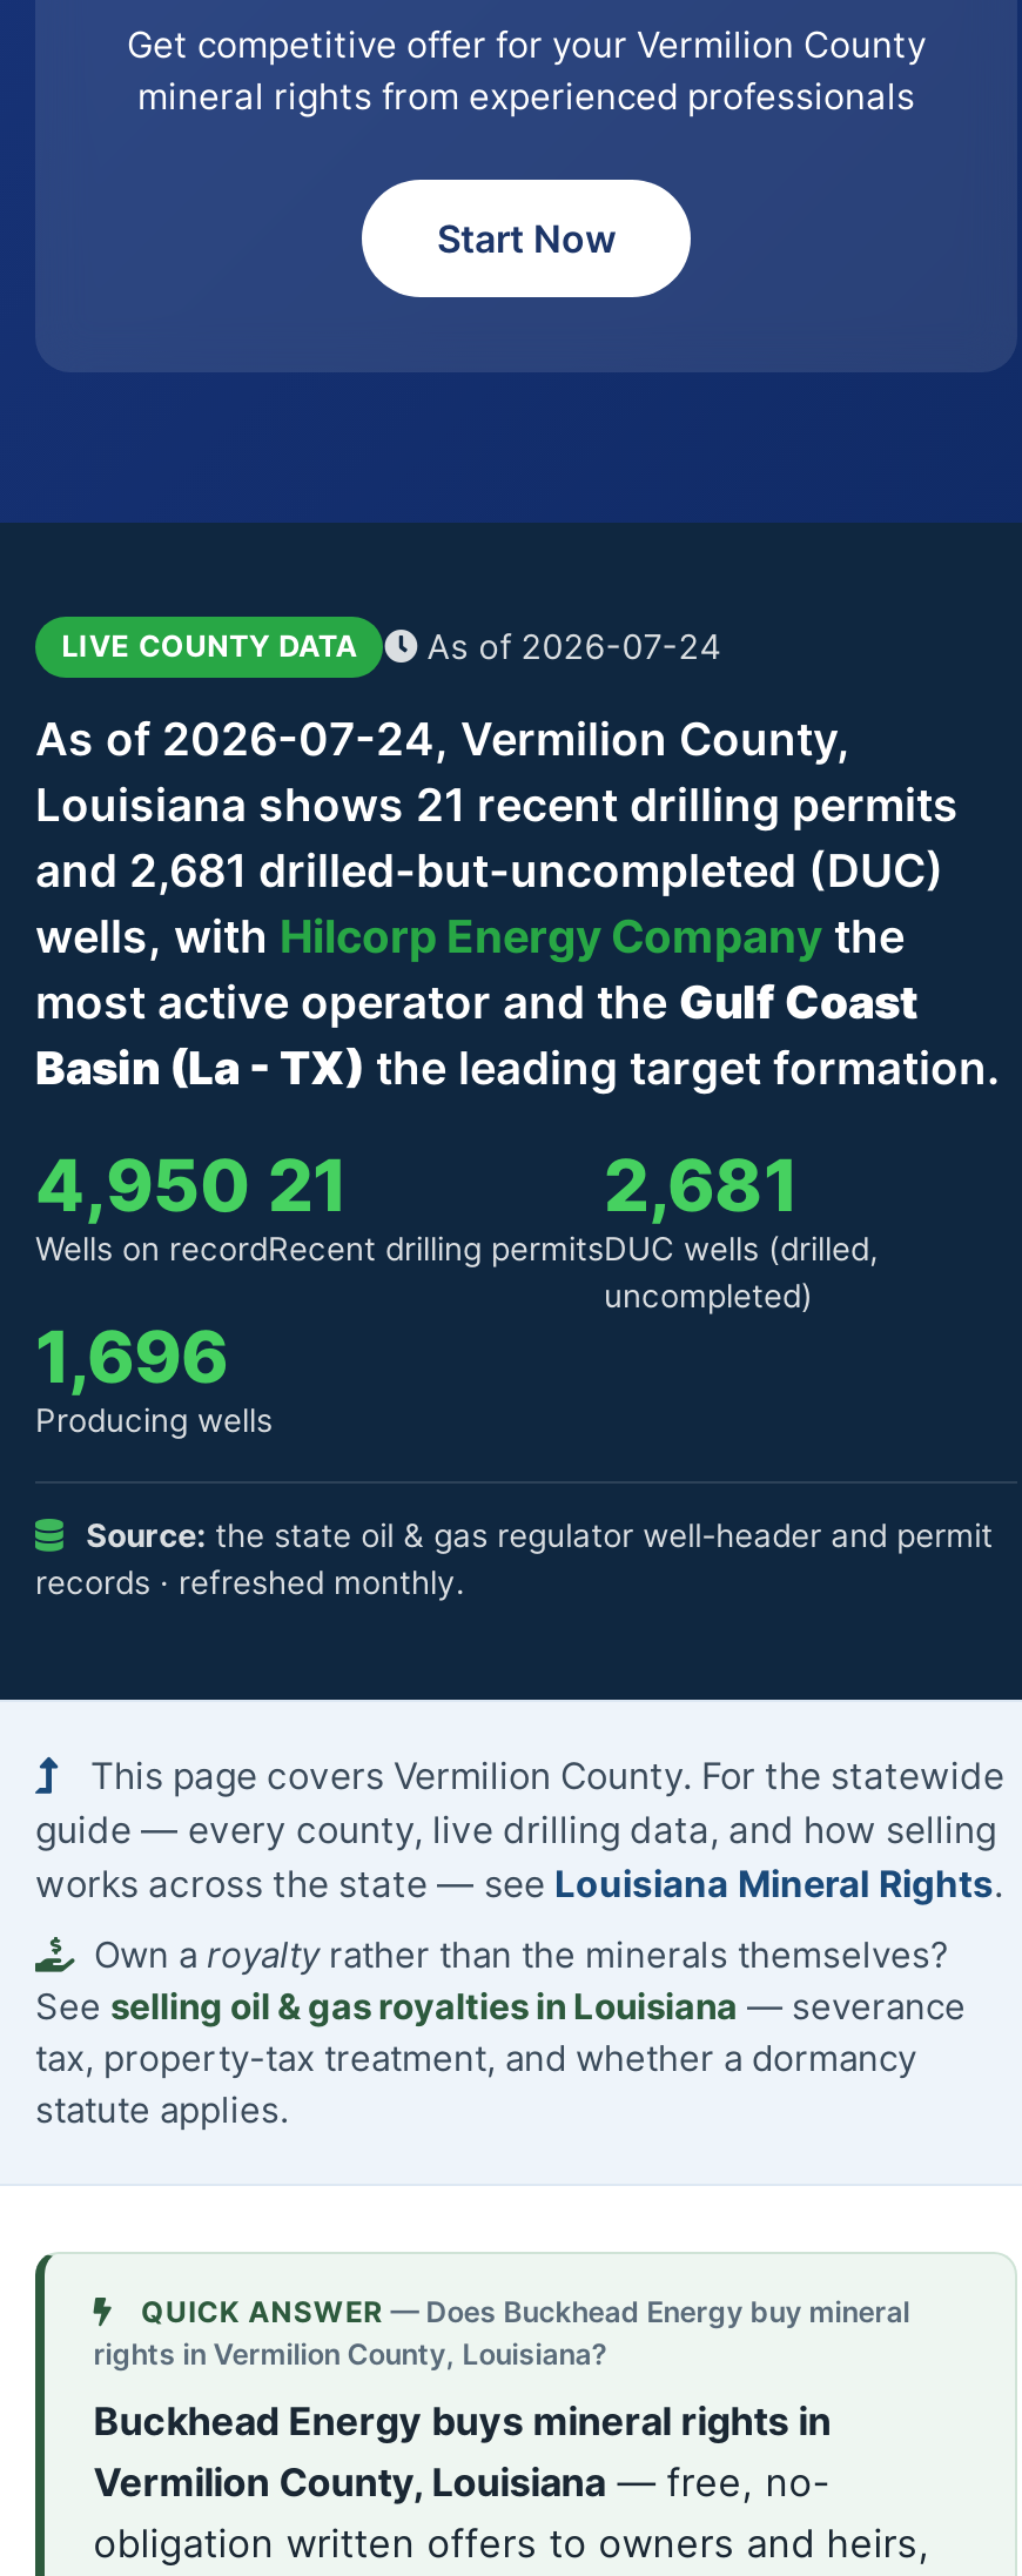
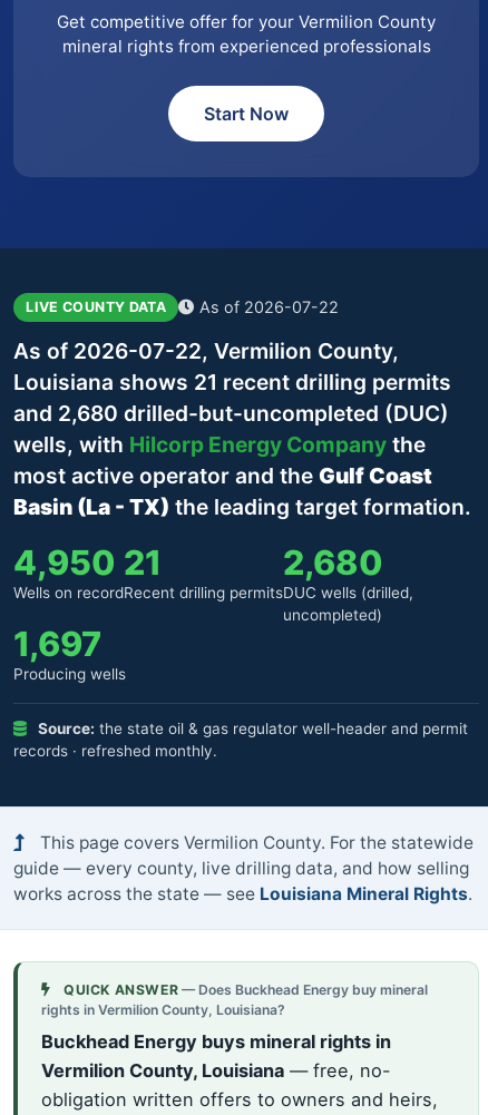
- LIVE COUNTY DATA As of 2026-07-24
+ LIVE COUNTY DATA As of 2026-07-22

- As of 2026-07-24, Vermilion County,
+ As of 2026-07-22, Vermilion County,

- and 2,681 drilled-but-uncompleted (DUC)
+ and 2,680 drilled-but-uncompleted (DUC)

- 2,681
+ 2,680

- 1,696
+ 1,697

- Own a royalty rather than the minerals themselves?
- See selling oil & gas royalties in Louisiana — severance
- tax, property-tax treatment, and whether a dormancy
- statute applies.
